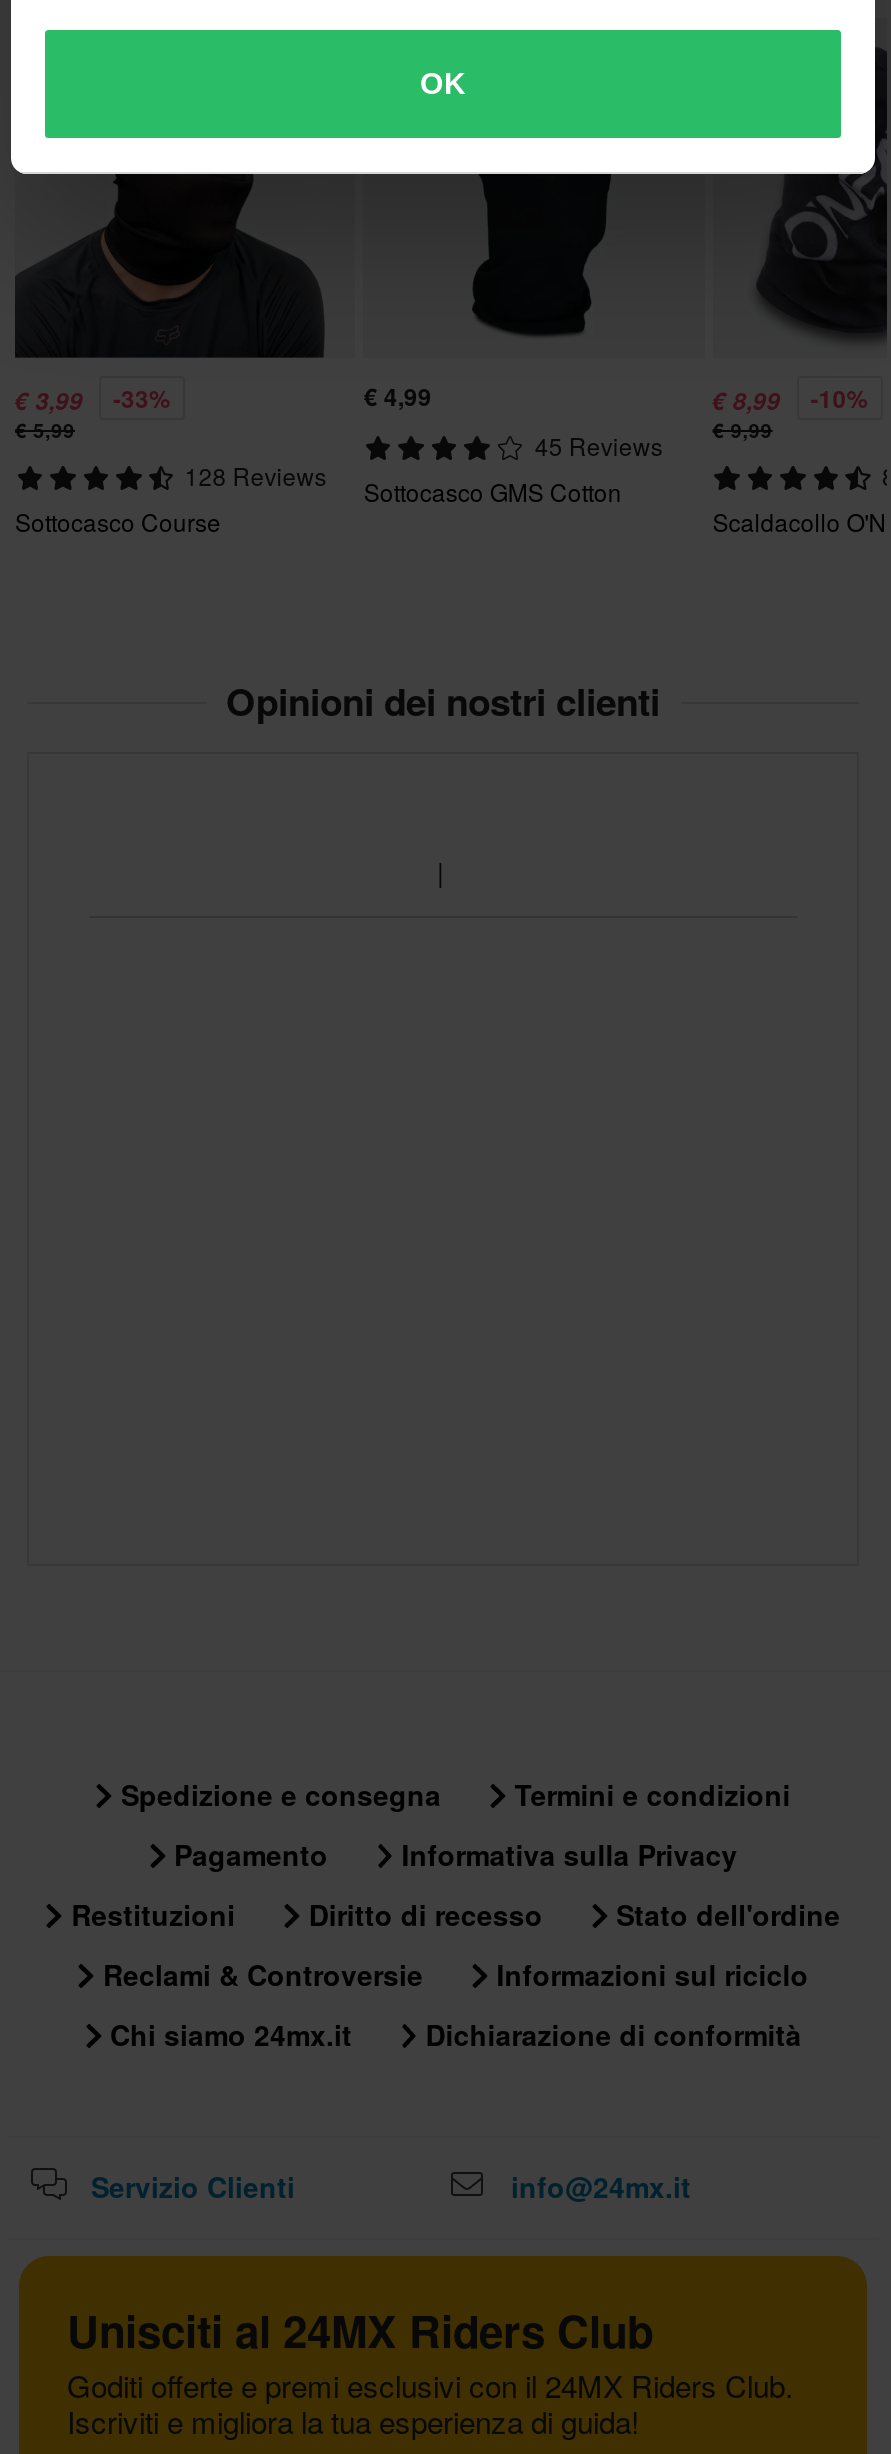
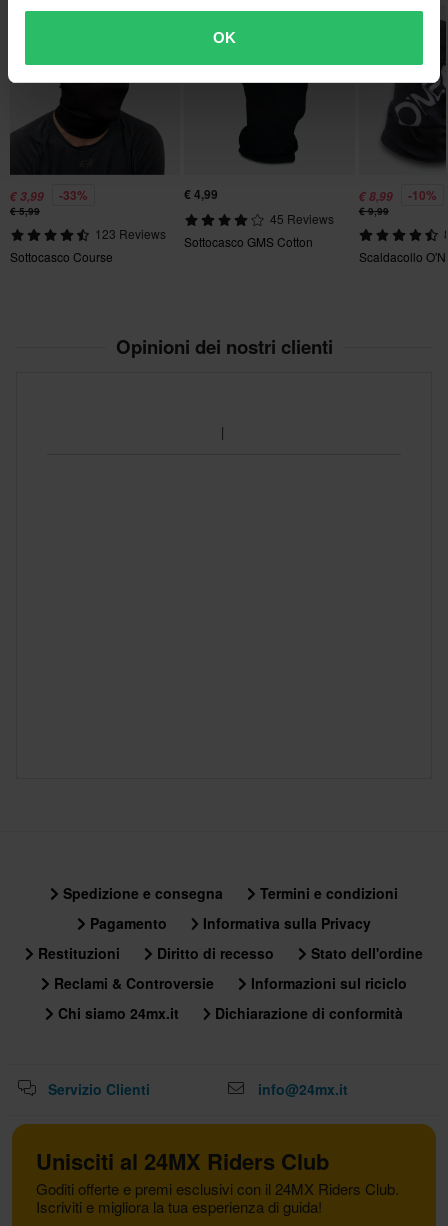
- 128 Reviews Sottocasco GMS Cotton
+ 123 Reviews Sottocasco GMS Cotton
